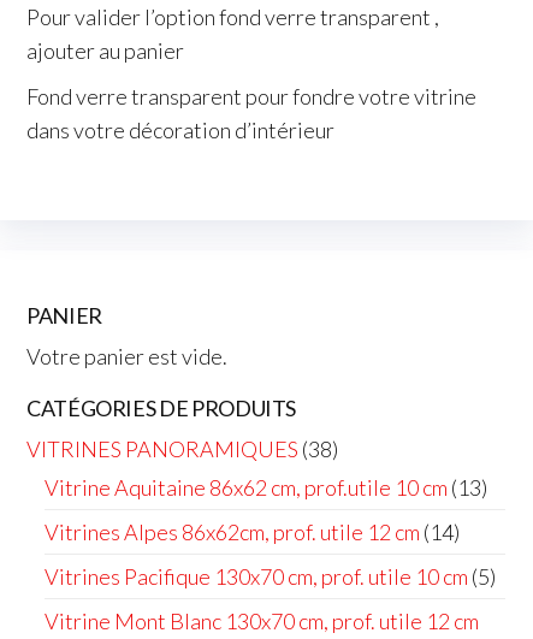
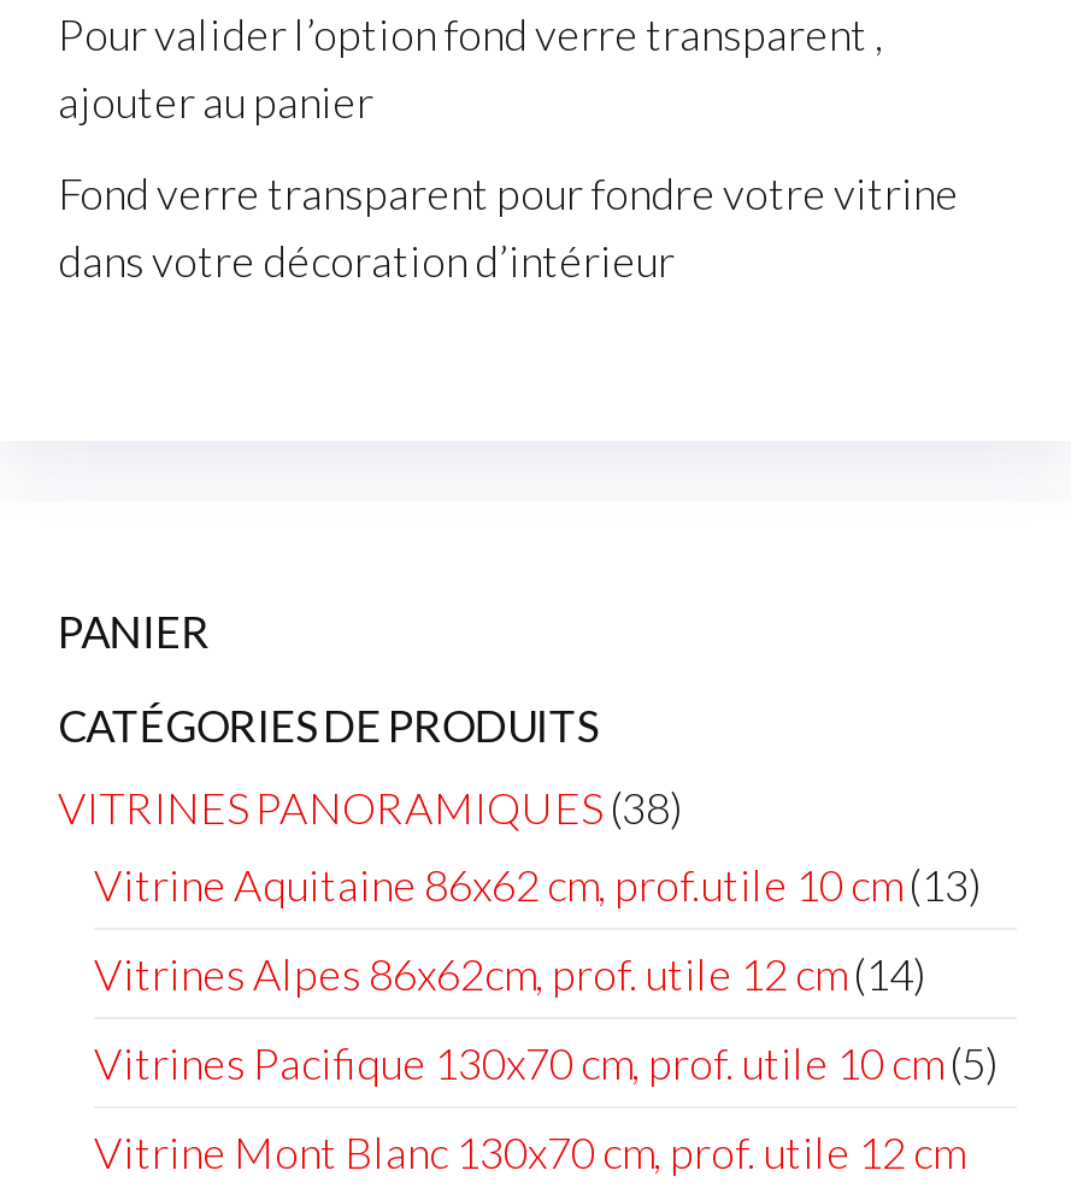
- Votre panier est vide.
